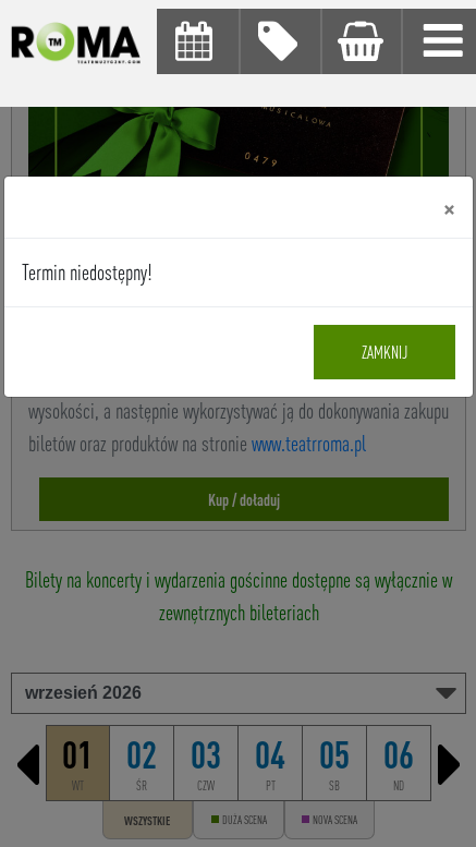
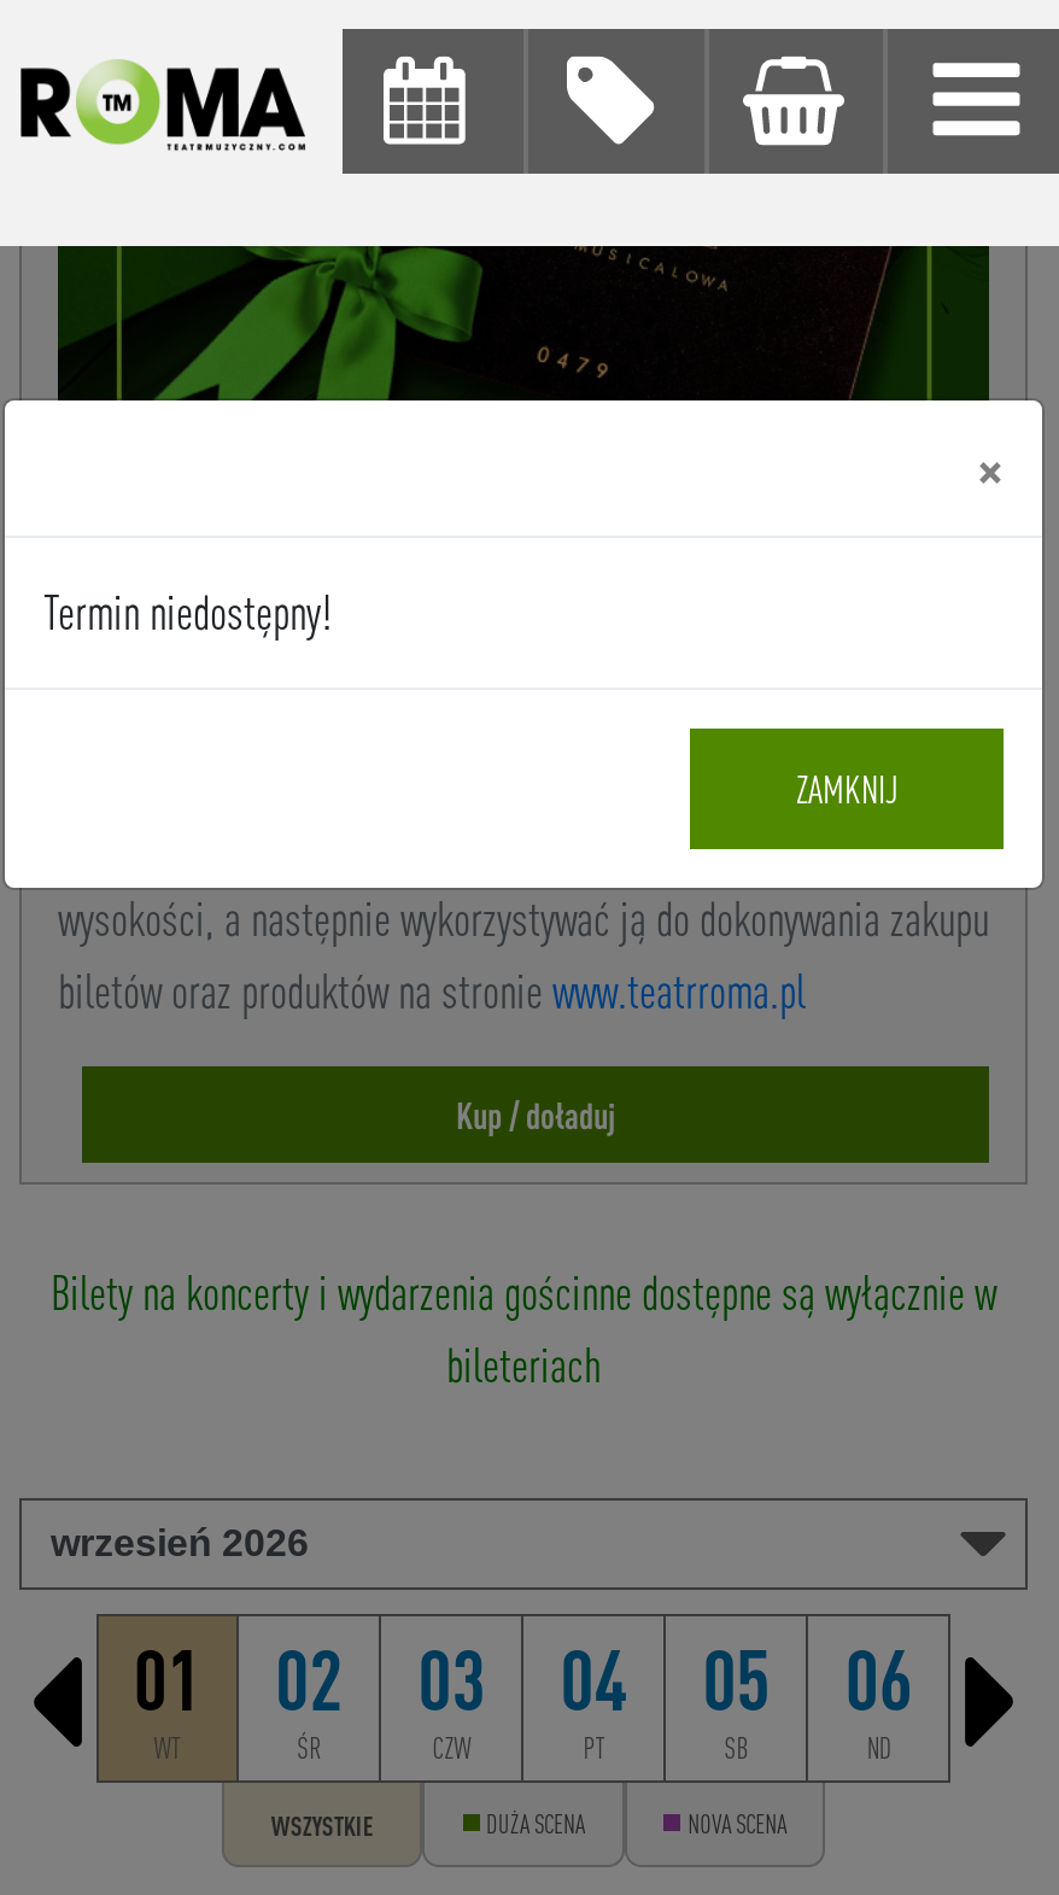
- zewnętrznych bileteriach
+ bileteriach
